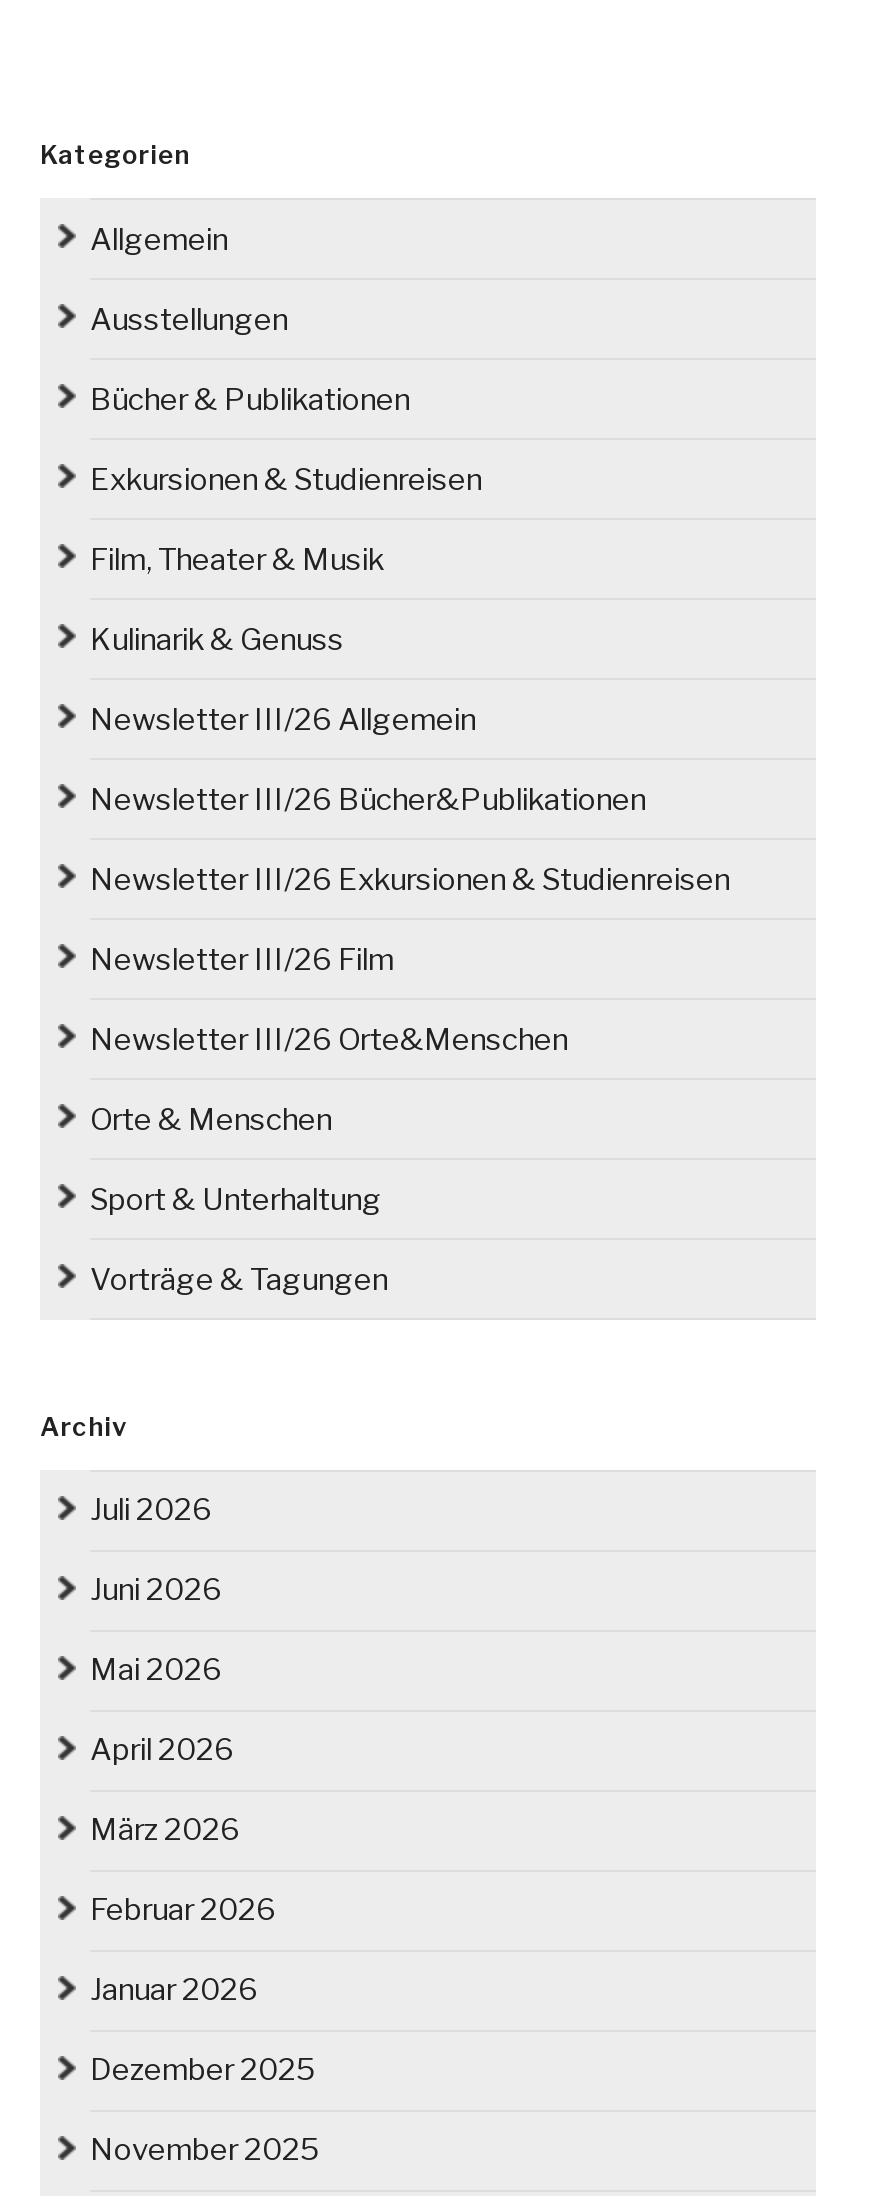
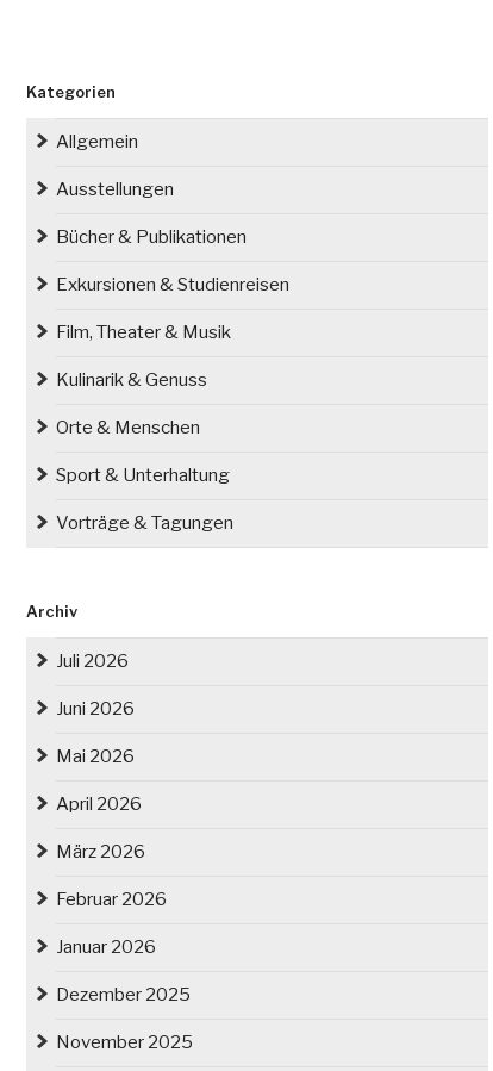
- Newsletter III/26 Allgemein
- Newsletter III/26 Bücher&Publikationen
- Newsletter III/26 Exkursionen & Studienreisen
- Newsletter III/26 Film
- Newsletter III/26 Orte&Menschen
